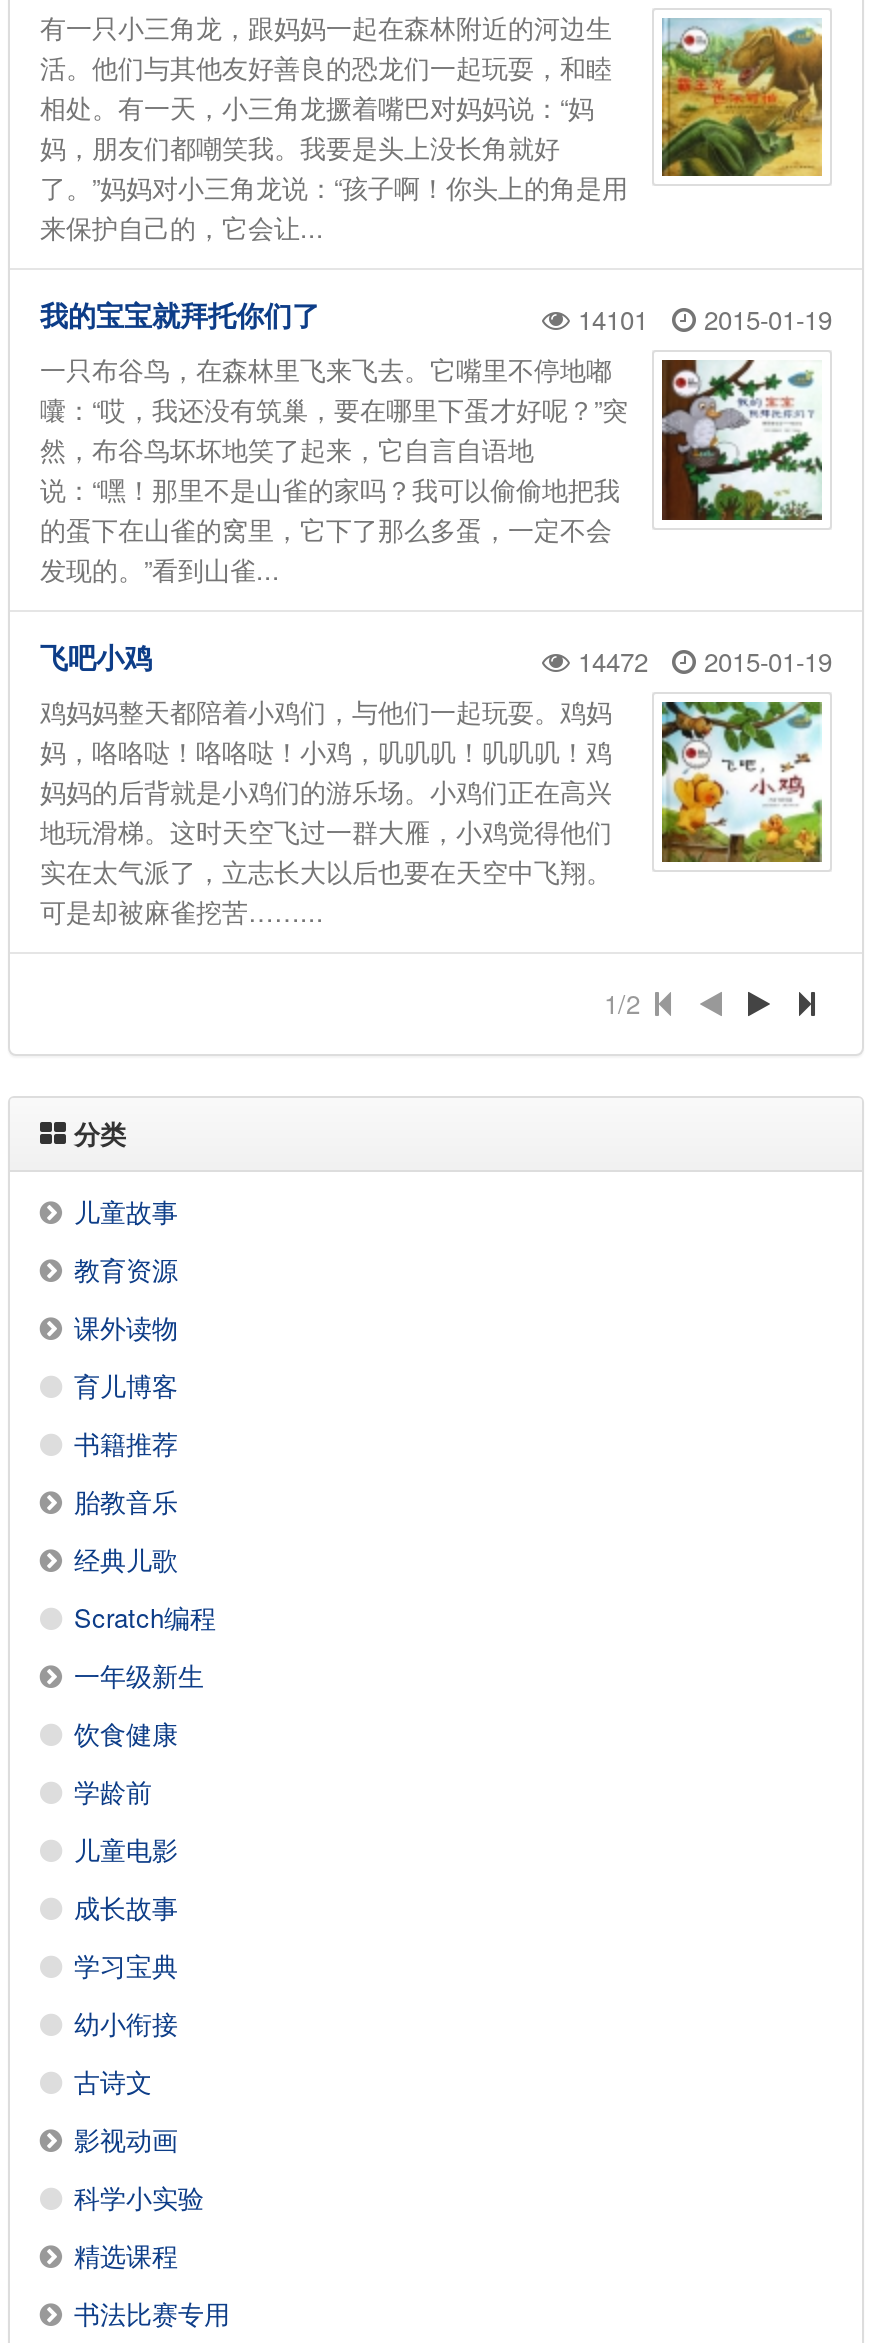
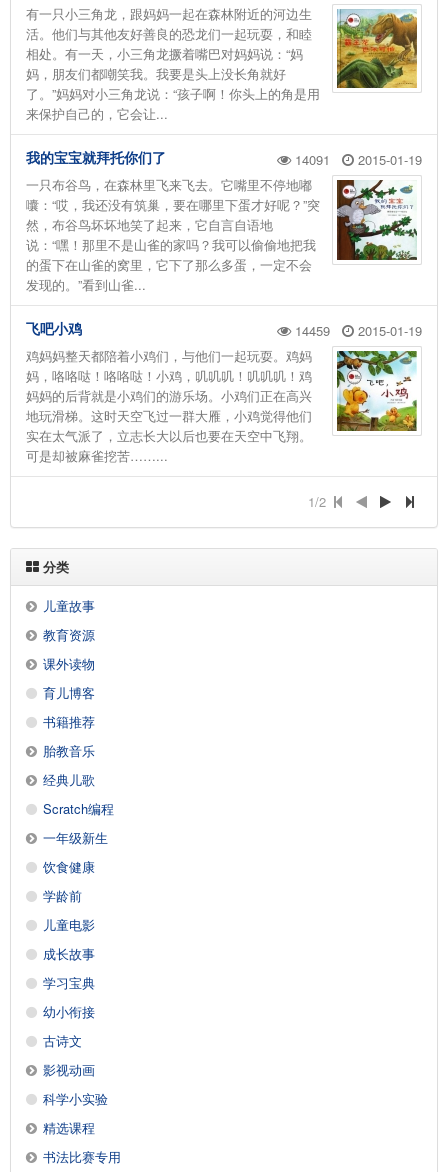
- 14101 2015-01-19
+ 14091 2015-01-19

- 14472 2015-01-19
+ 14459 2015-01-19
